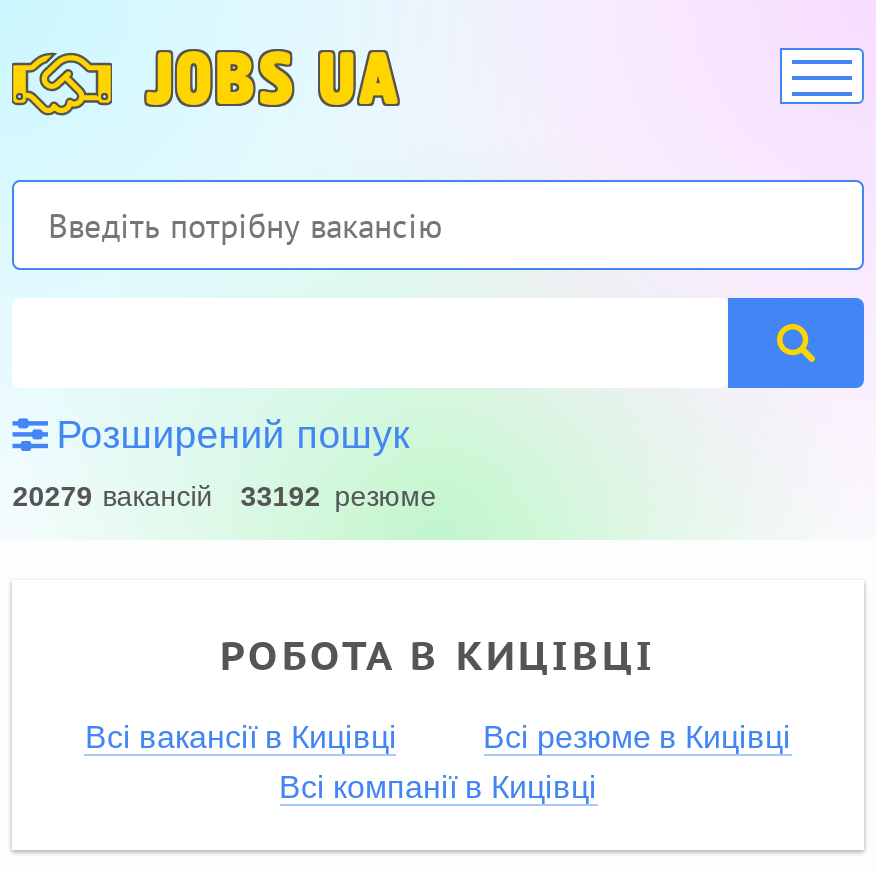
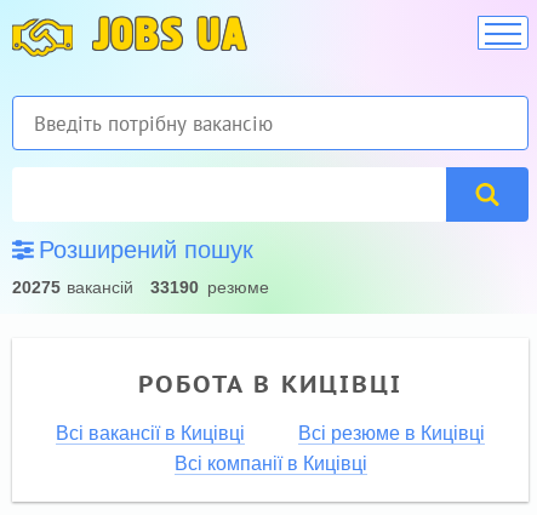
- 20279 вакансій
+ 20275 вакансій

- 33192 резюме
+ 33190 резюме
